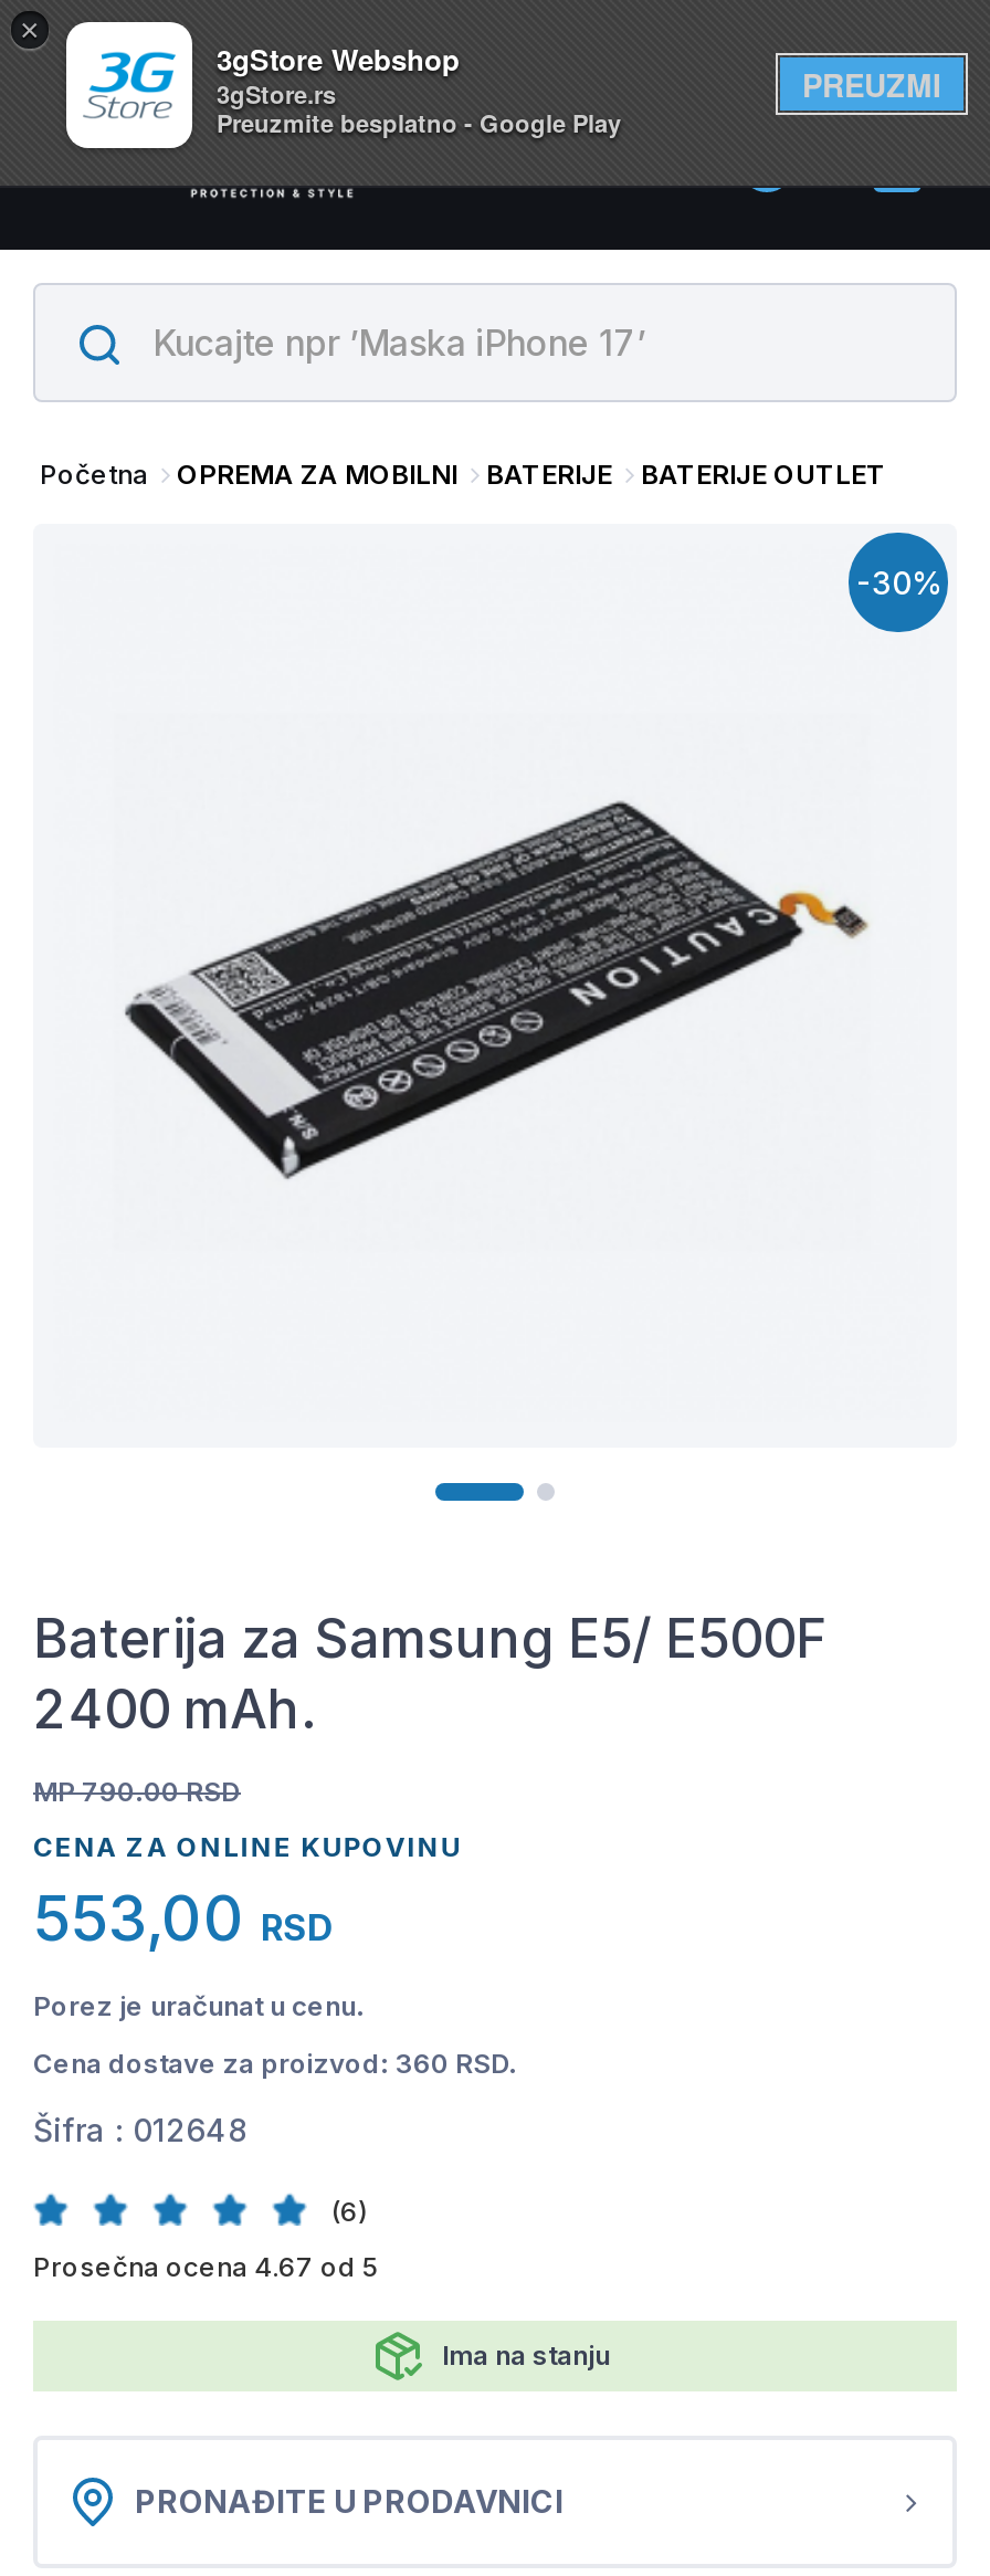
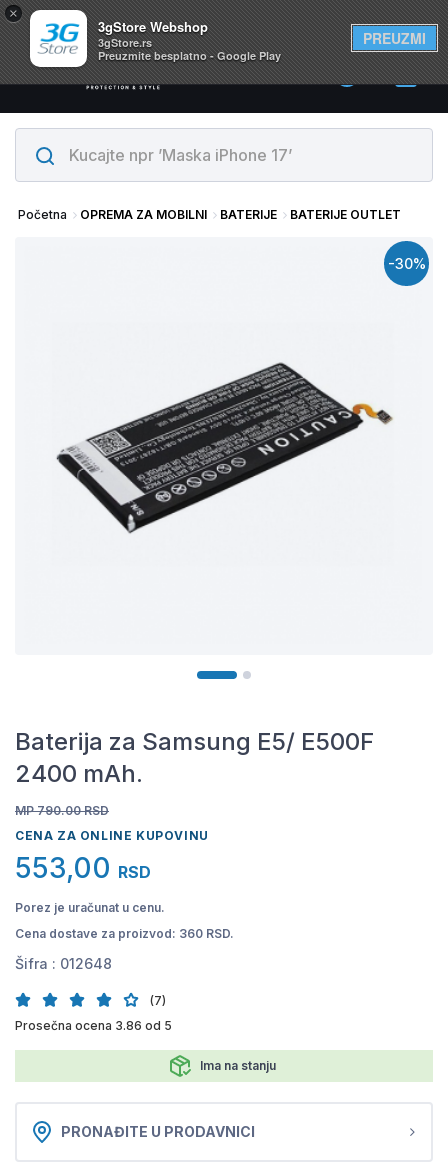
- (6)
+ (7)

- Prosečna ocena 4.67 od 5
+ Prosečna ocena 3.86 od 5
